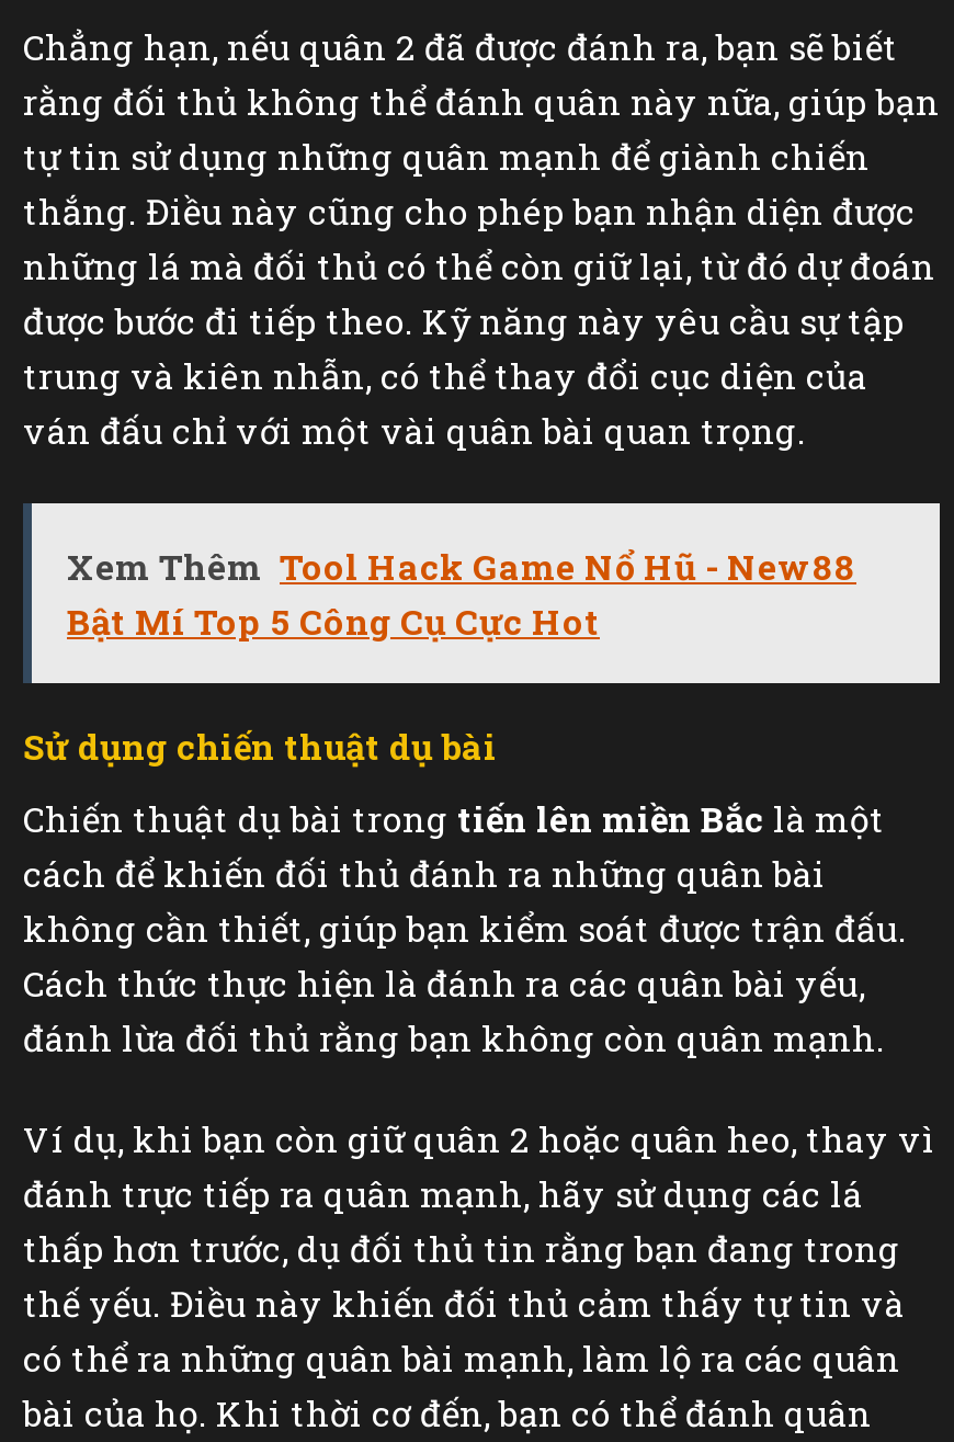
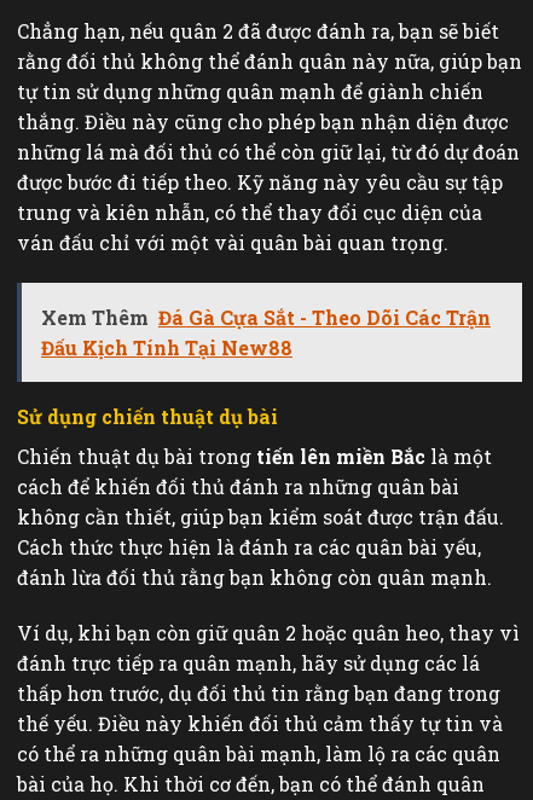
- Xem Thêm Tool Hack Game Nổ Hũ - New88
- Bật Mí Top 5 Công Cụ Cực Hot
+ Xem Thêm Đá Gà Cựa Sắt - Theo Dõi Các Trận
+ Đấu Kịch Tính Tại New88
